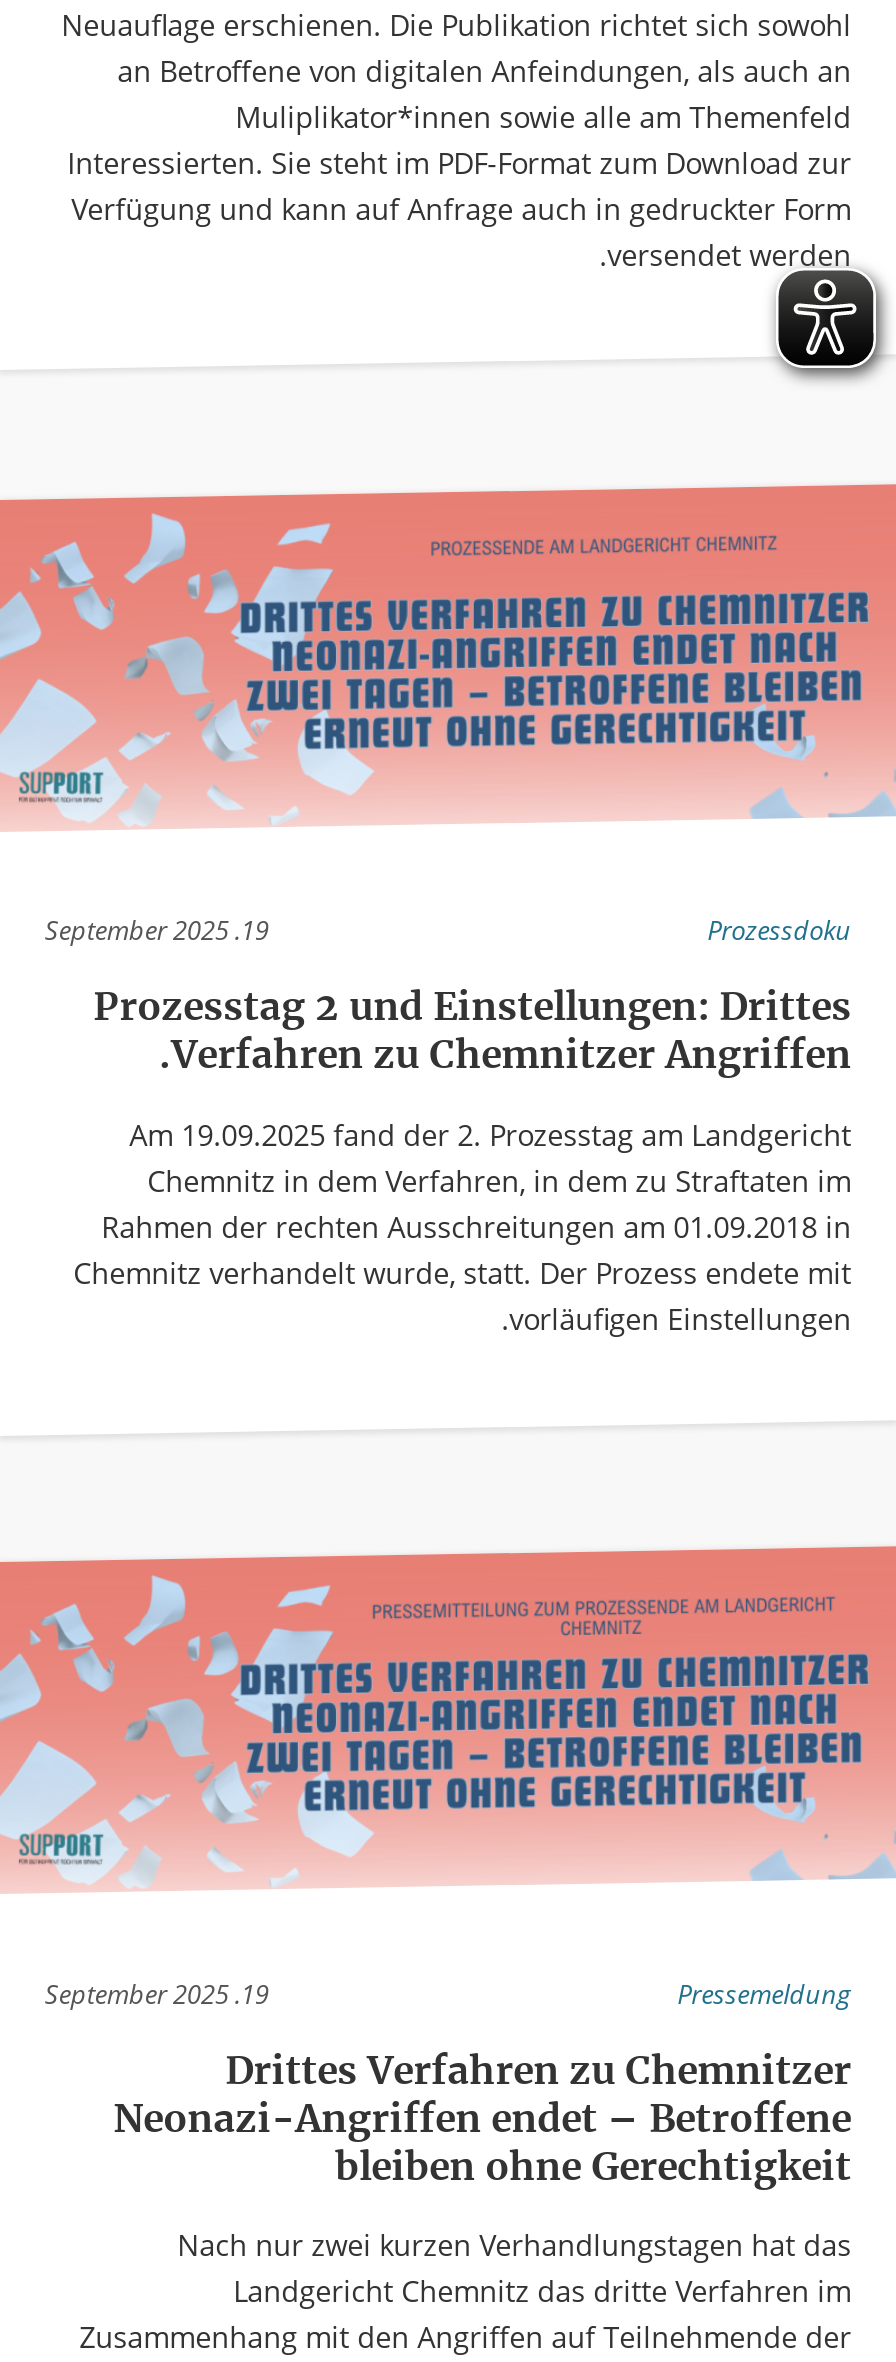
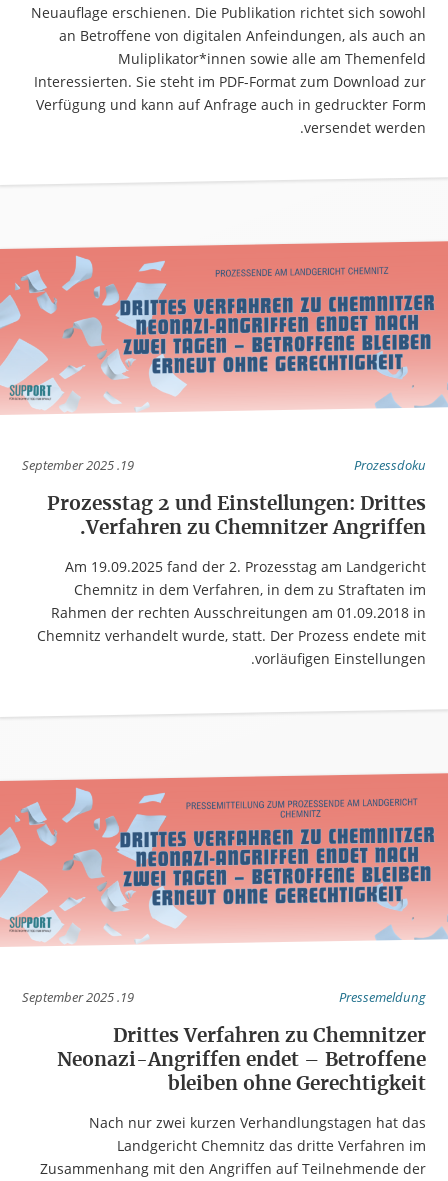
- [image]
